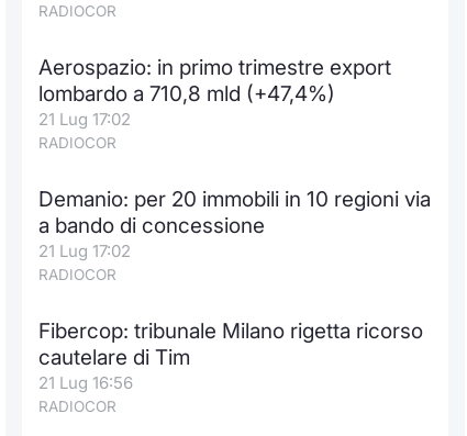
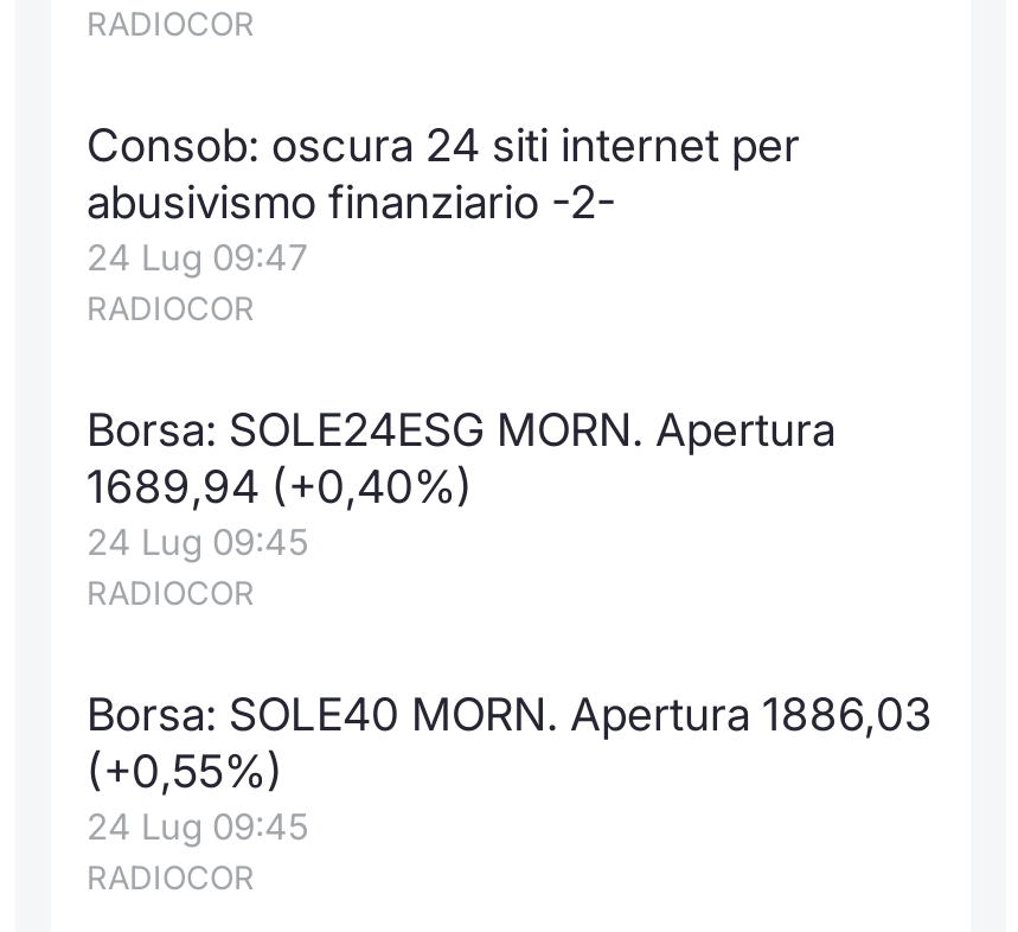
- Aerospazio: in primo trimestre export
- lombardo a 710,8 mld (+47,4%)
- 21 Lug 17:02
+ Consob: oscura 24 siti internet per
+ abusivismo finanziario -2-
+ 24 Lug 09:47

- Demanio: per 20 immobili in 10 regioni via
- a bando di concessione
- 21 Lug 17:02
+ Borsa: SOLE24ESG MORN. Apertura
+ 1689,94 (+0,40%)
+ 24 Lug 09:45

- Fibercop: tribunale Milano rigetta ricorso
- cautelare di Tim
- 21 Lug 16:56
+ Borsa: SOLE40 MORN. Apertura 1886,03
+ (+0,55%)
+ 24 Lug 09:45
